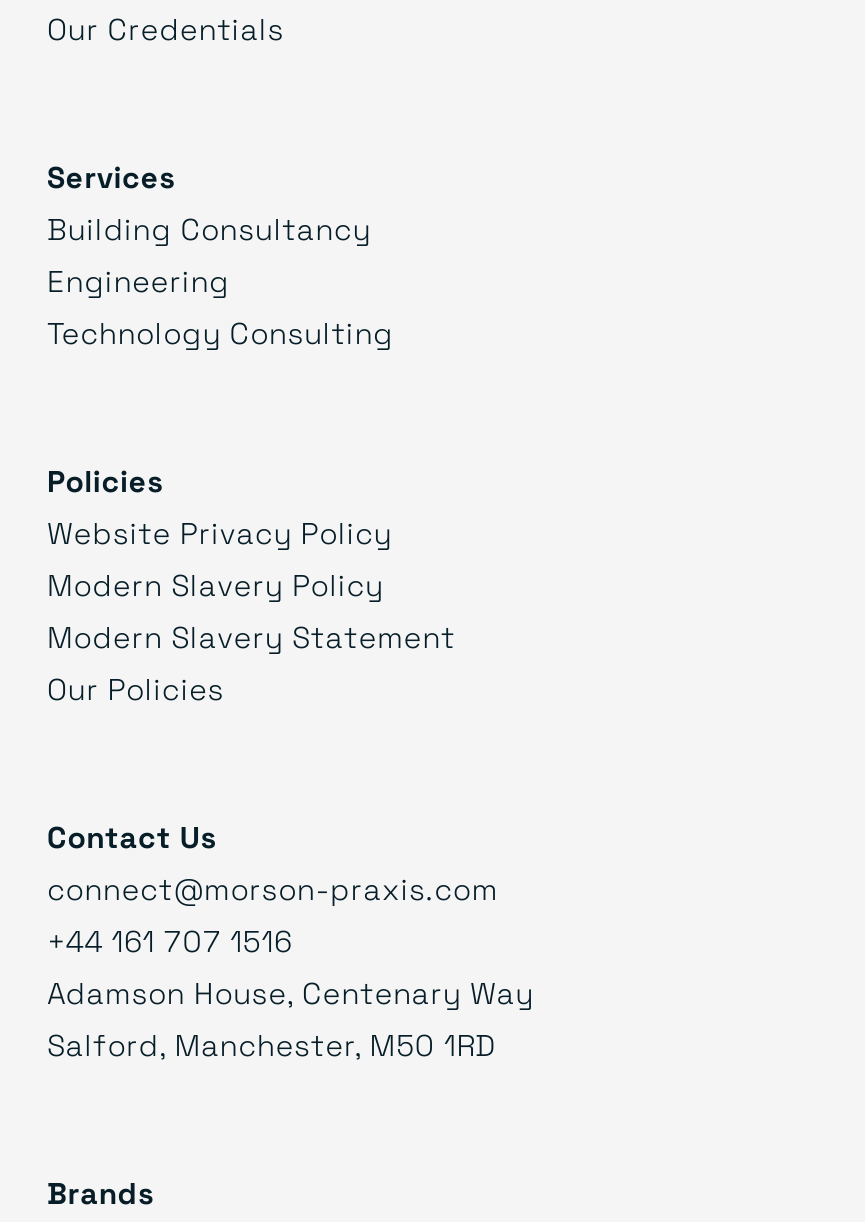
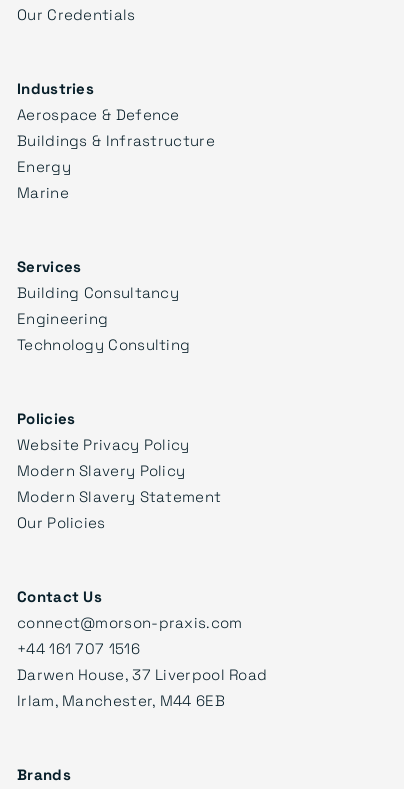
+ Industries
+ Aerospace & Defence
+ Buildings & Infrastructure
+ Energy
+ Marine

- Adamson House, Centenary Way
- Salford, Manchester, M50 1RD
+ Darwen House, 37 Liverpool Road
+ Irlam, Manchester, M44 6EB
